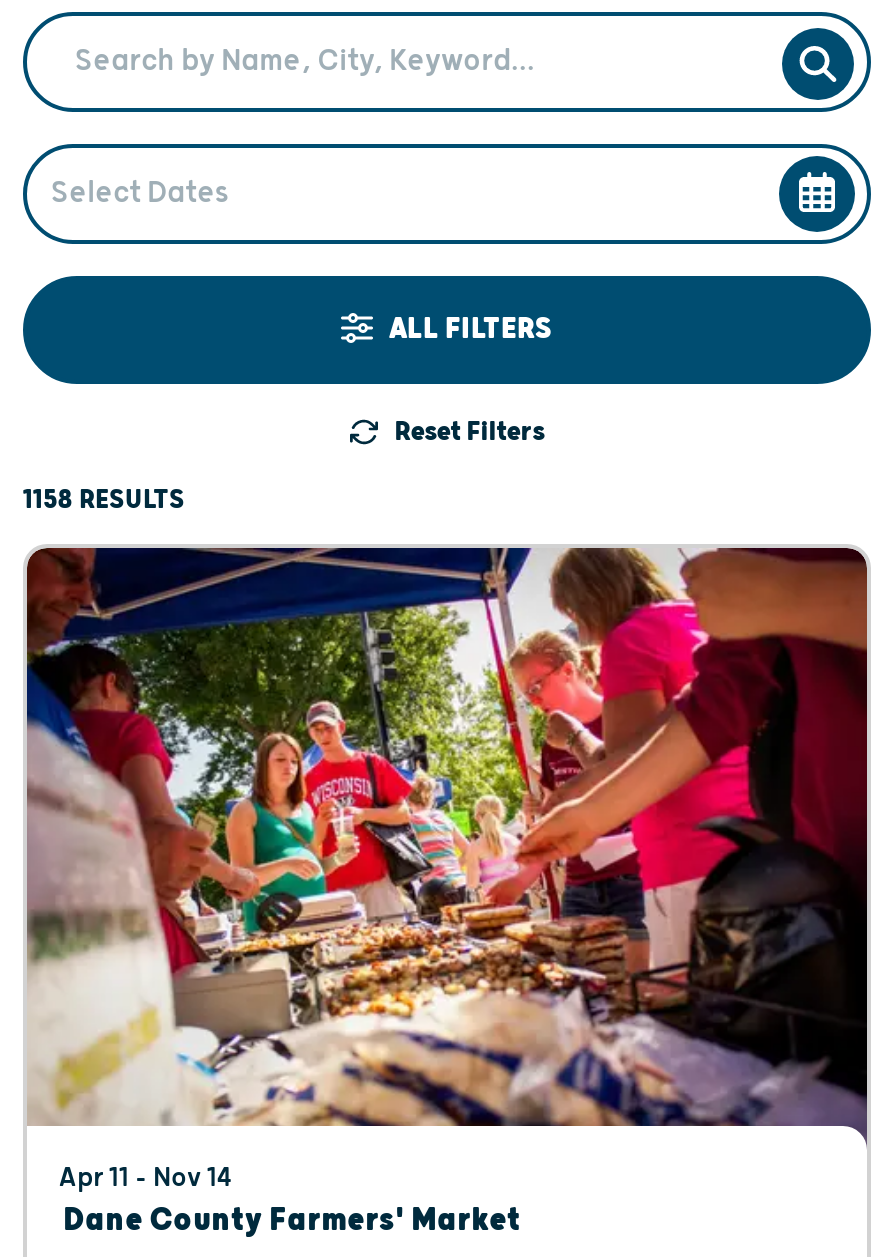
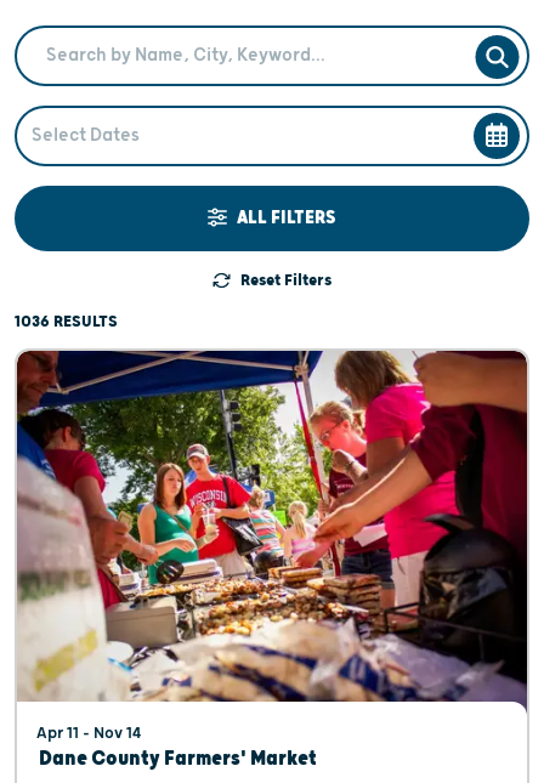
- 1158 RESULTS
+ 1036 RESULTS
